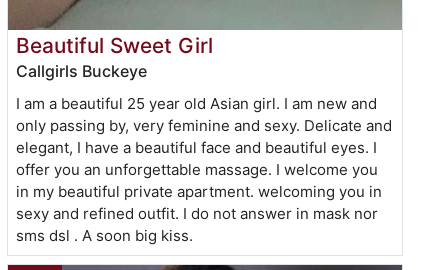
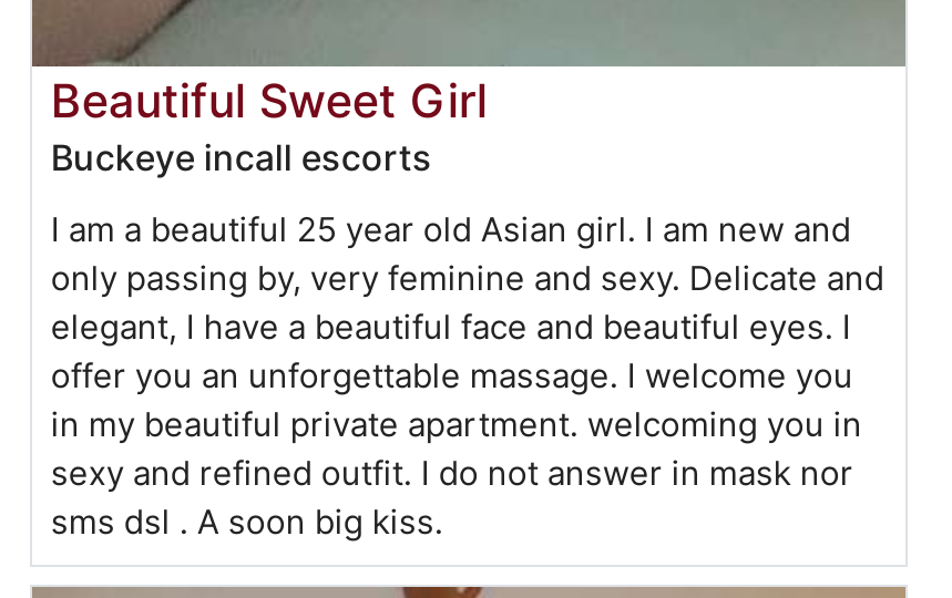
- Callgirls Buckeye
+ Buckeye incall escorts
